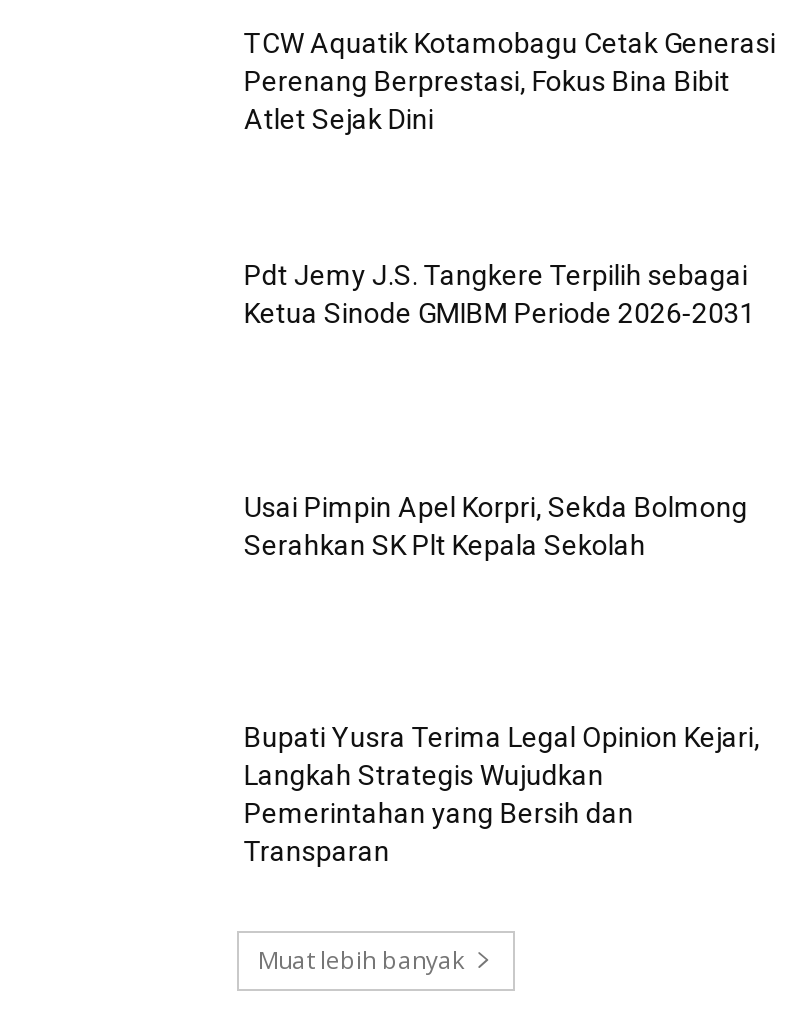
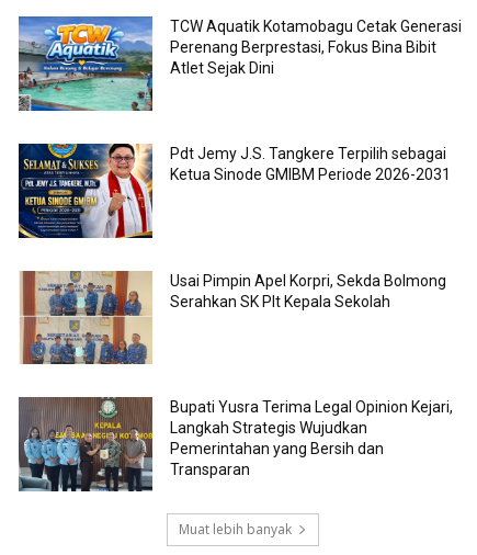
+ [image]

+ [image]

+ [image]

+ [image]
